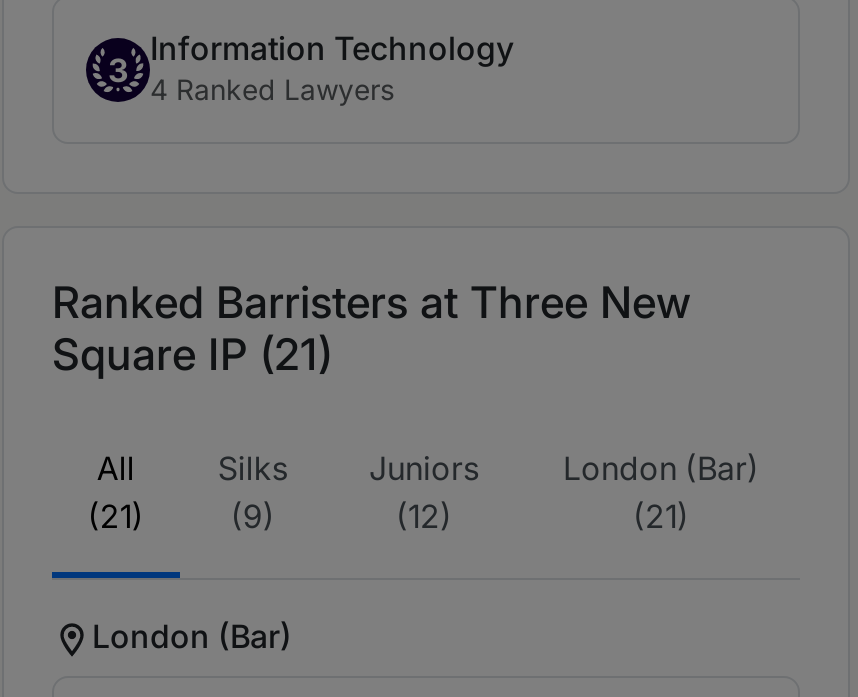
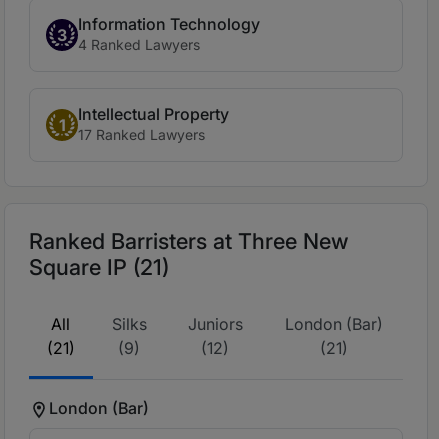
+ 1

+ Intellectual Property
+ 17 Ranked Lawyers
